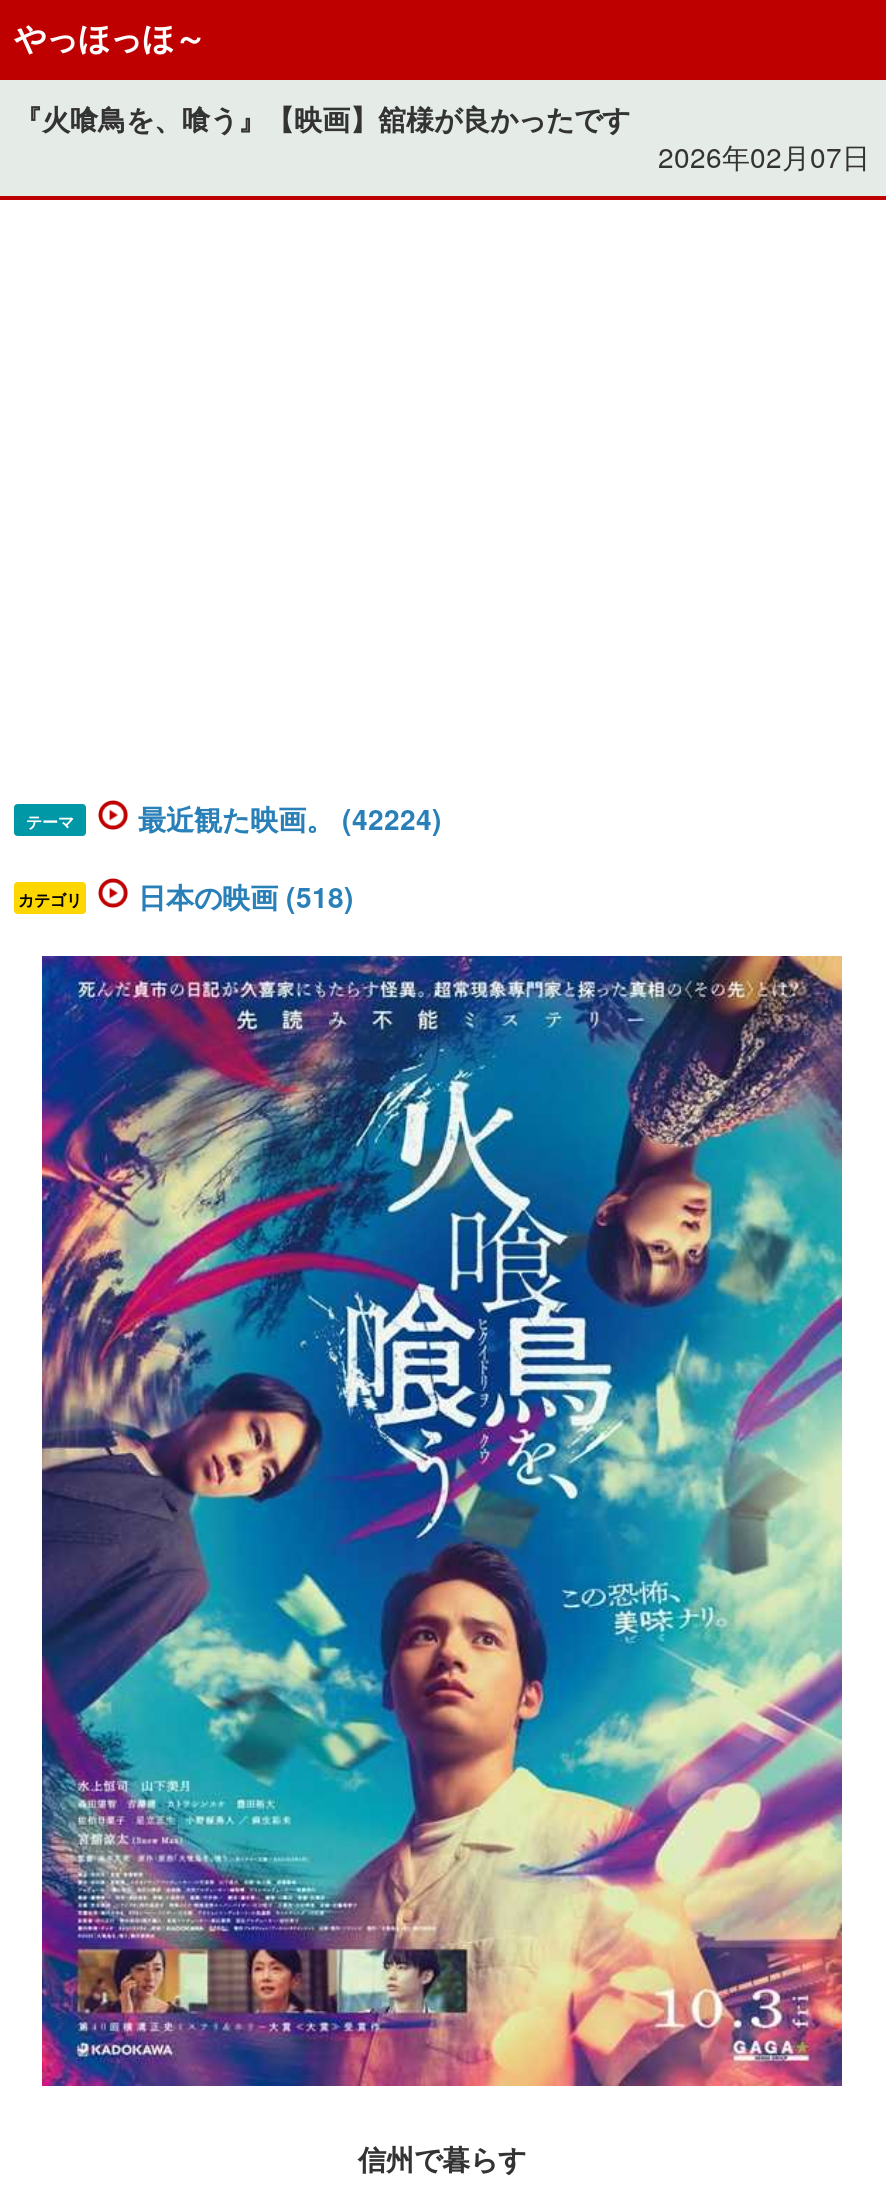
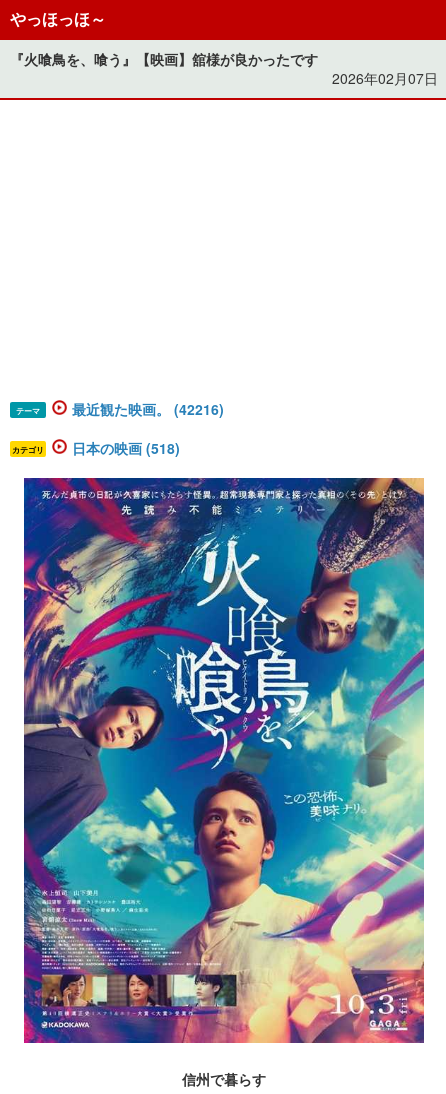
- 最近観た映画。 (42224)
+ 最近観た映画。 (42216)
